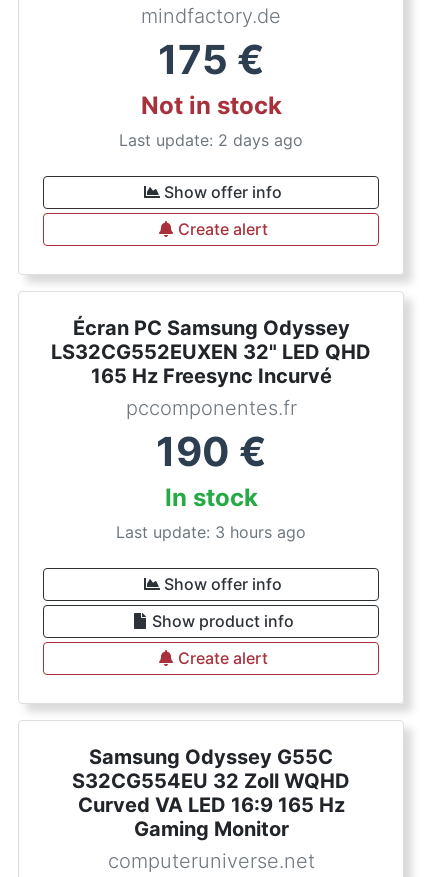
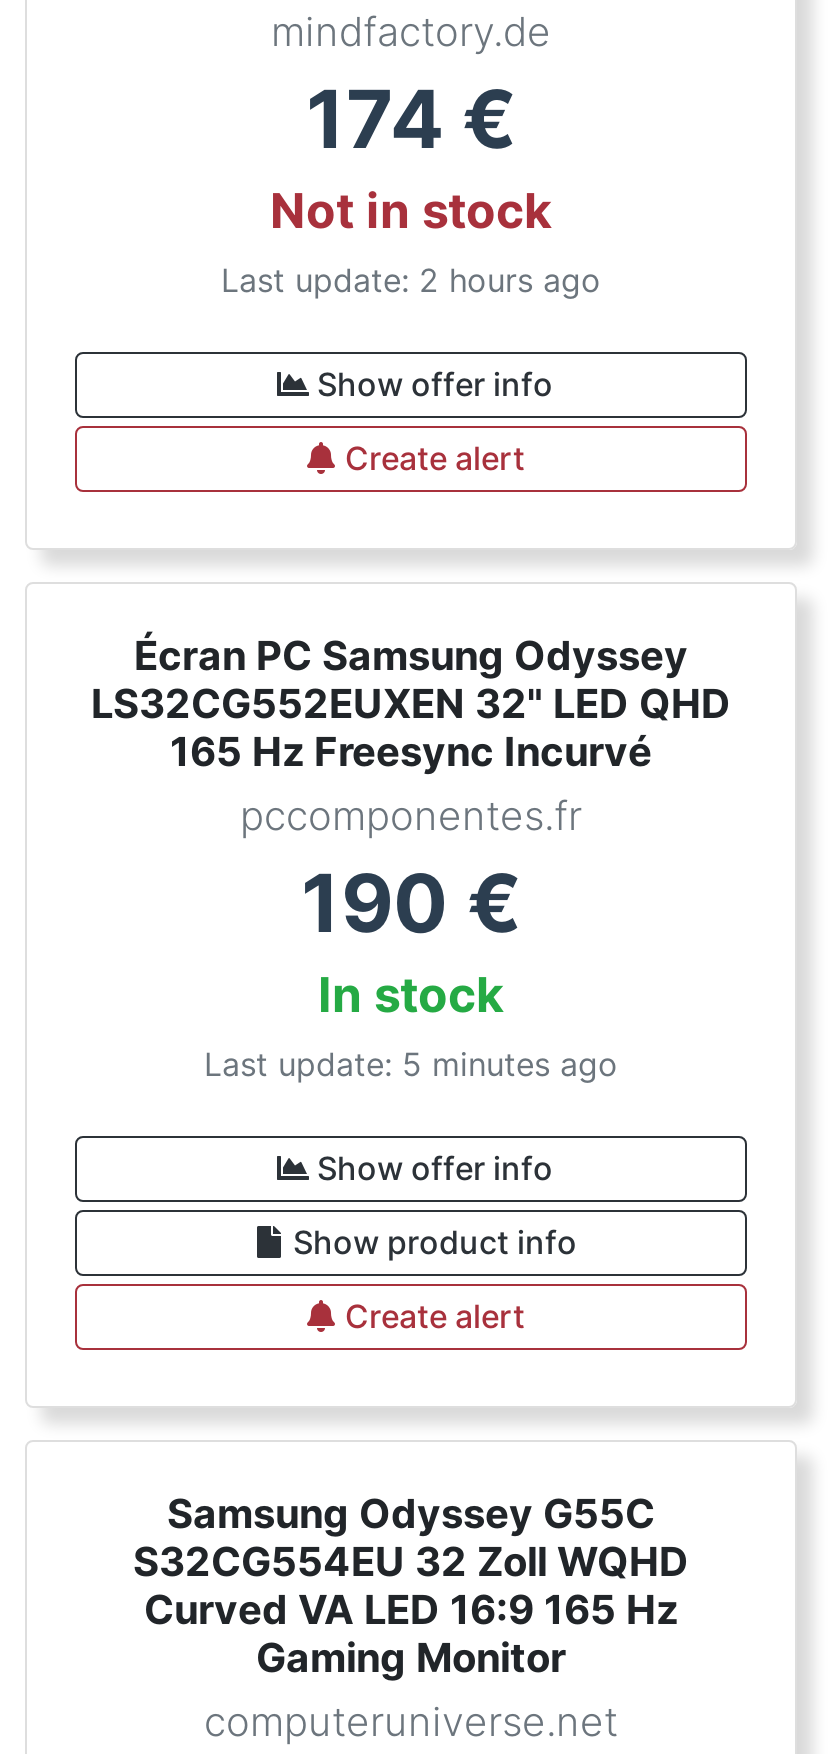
- 175 €
+ 174 €

- Last update: 2 days ago
+ Last update: 2 hours ago

- Last update: 3 hours ago
+ Last update: 5 minutes ago
